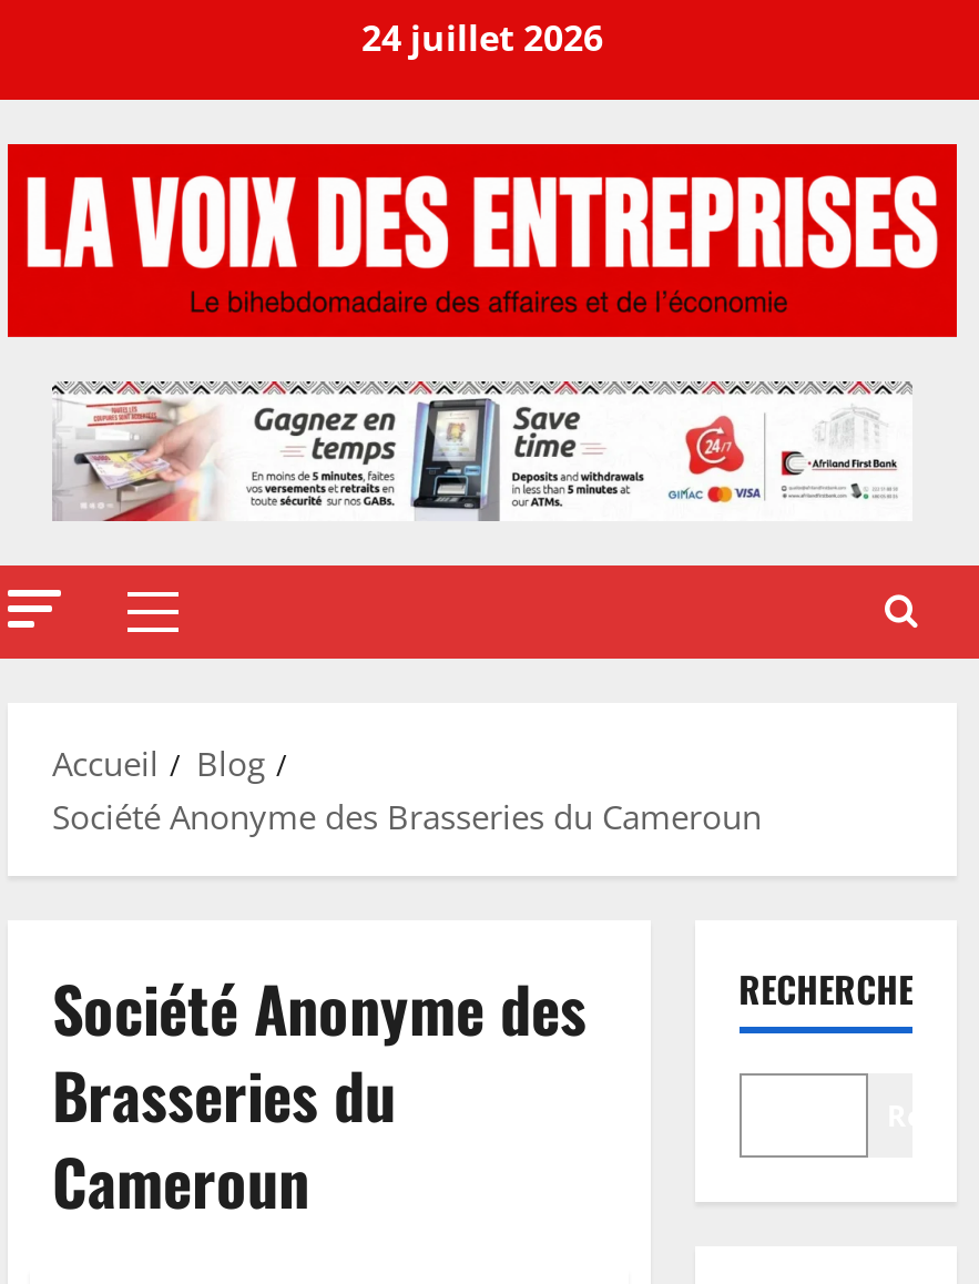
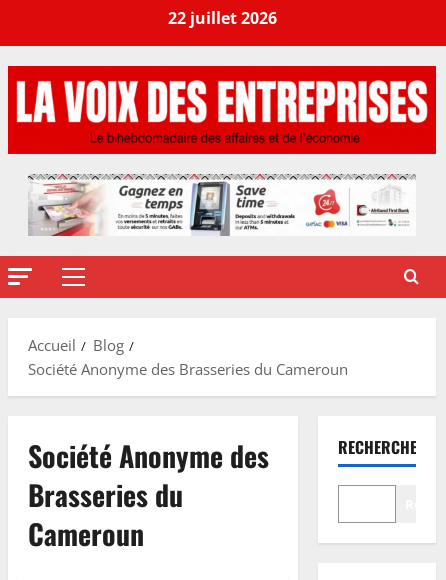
- 24 juillet 2026
+ 22 juillet 2026
